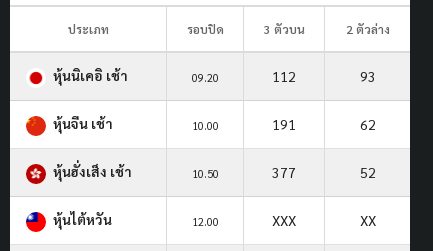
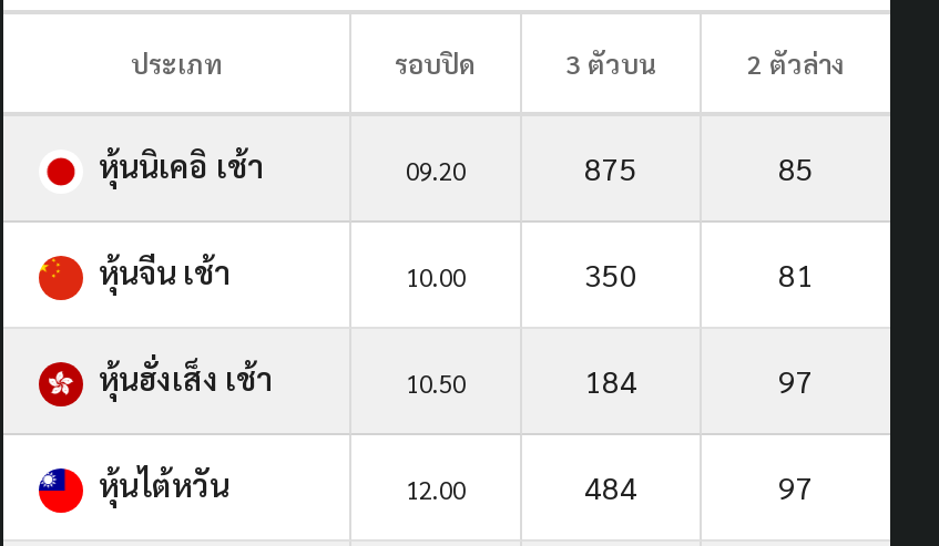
- 112
+ 875

- 93
+ 85

- 191
+ 350

- 62
+ 81

- 377
+ 184

- 52
+ 97

- XXX
- XX
+ 484
+ 97
